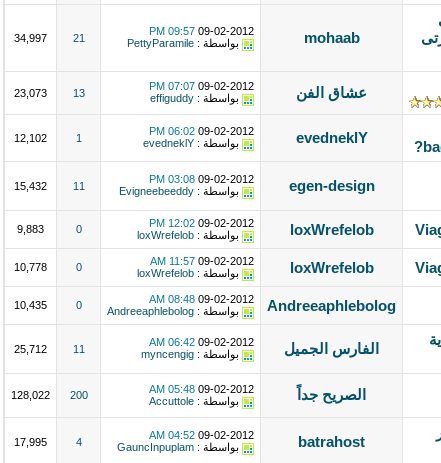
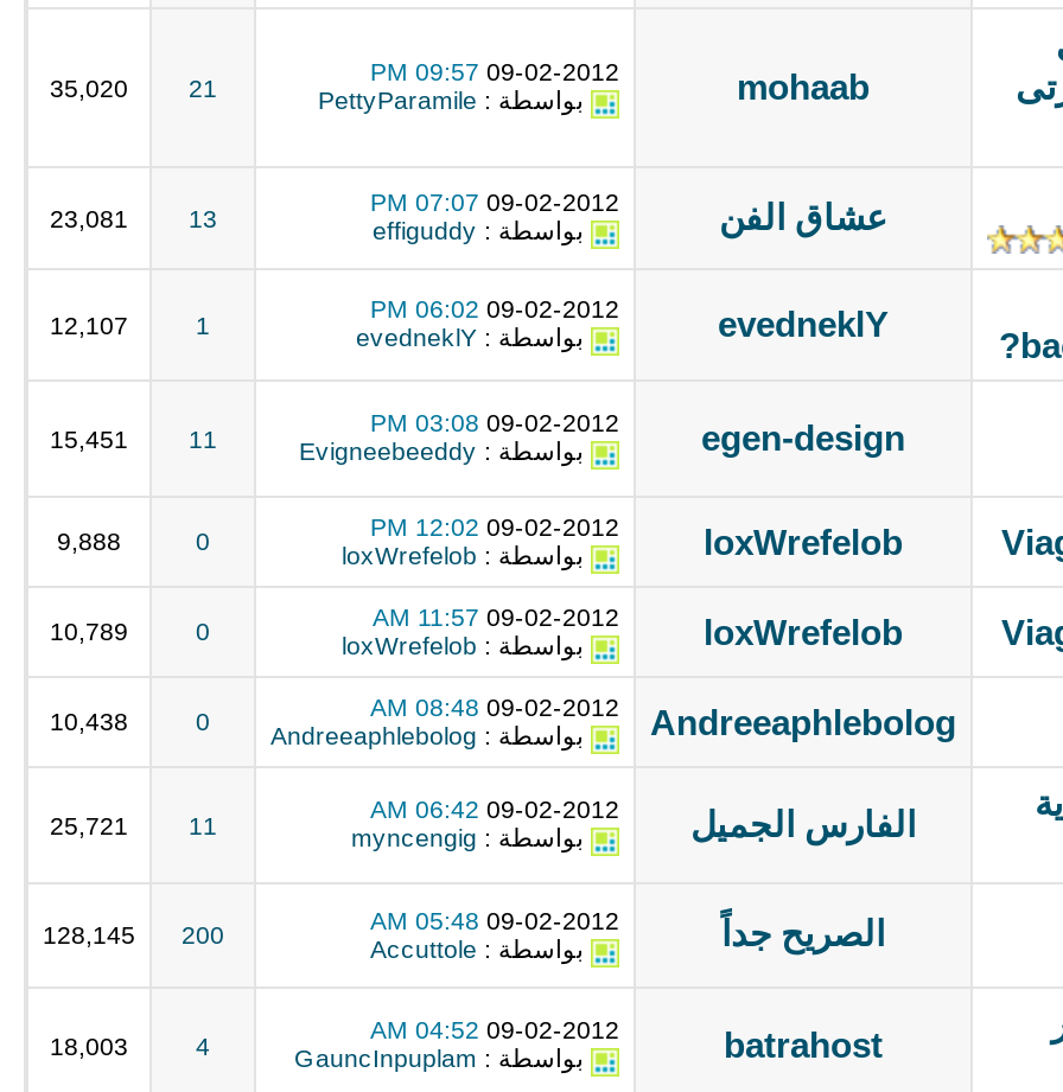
- 34,997
+ 35,020

- 23,073
+ 23,081

- 12,102
+ 12,107

- 15,432
+ 15,451

- 9,883
+ 9,888

- 10,778
+ 10,789

- 10,435
+ 10,438

- 25,712
+ 25,721

- 128,022 200
+ 128,145 200

- 17,995
+ 18,003
